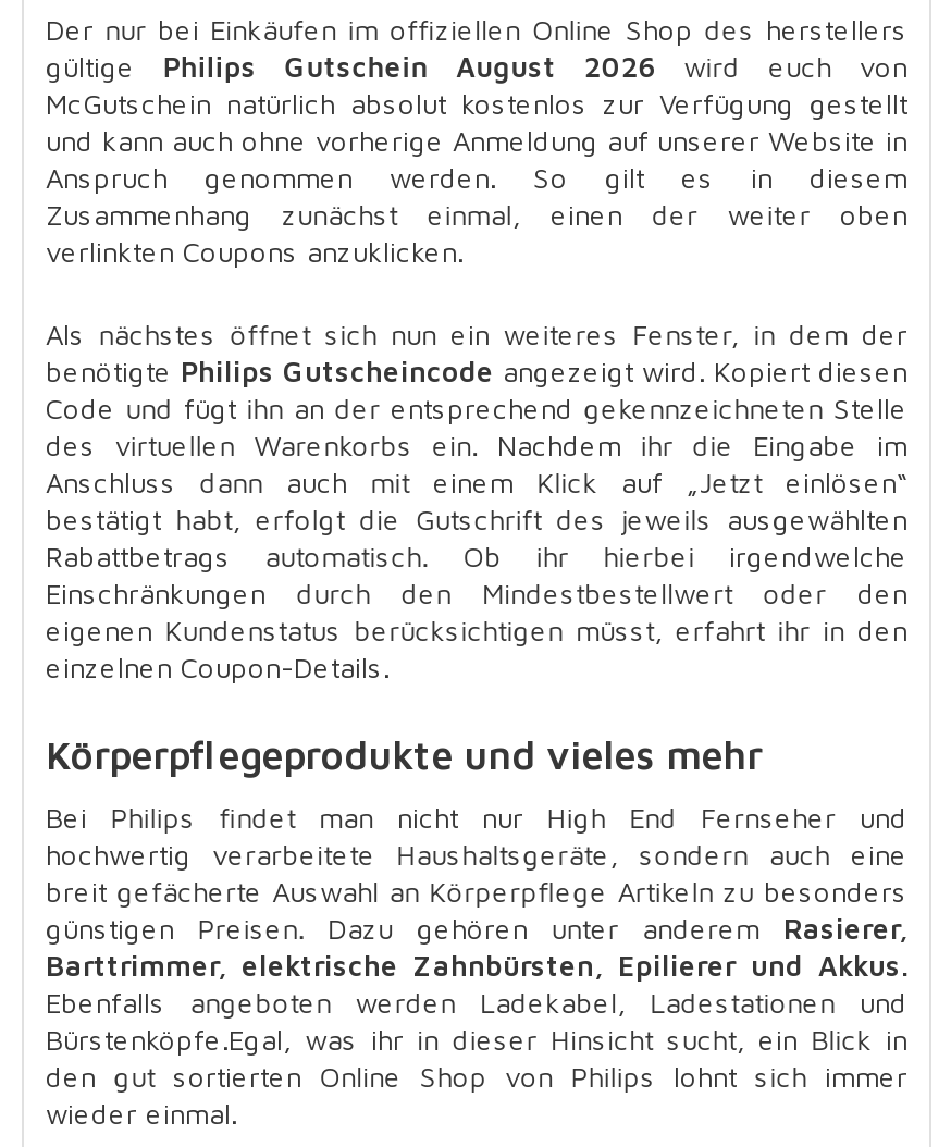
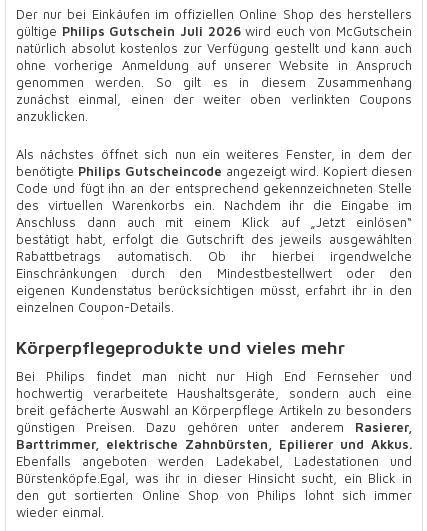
- gültige Philips Gutschein August 2026 wird euch von
- McGutschein natürlich absolut kostenlos zur Verfügung gestellt
- und kann auch ohne vorherige Anmeldung auf unserer Website in
- Anspruch genommen werden. So gilt es in diesem
- Zusammenhang zunächst einmal, einen der weiter oben
- verlinkten Coupons anzuklicken.
+ gültige Philips Gutschein Juli 2026 wird euch von McGutschein
+ natürlich absolut kostenlos zur Verfügung gestellt und kann auch
+ ohne vorherige Anmeldung auf unserer Website in Anspruch
+ genommen werden. So gilt es in diesem Zusammenhang
+ zunächst einmal, einen der weiter oben verlinkten Coupons
+ anzuklicken.
